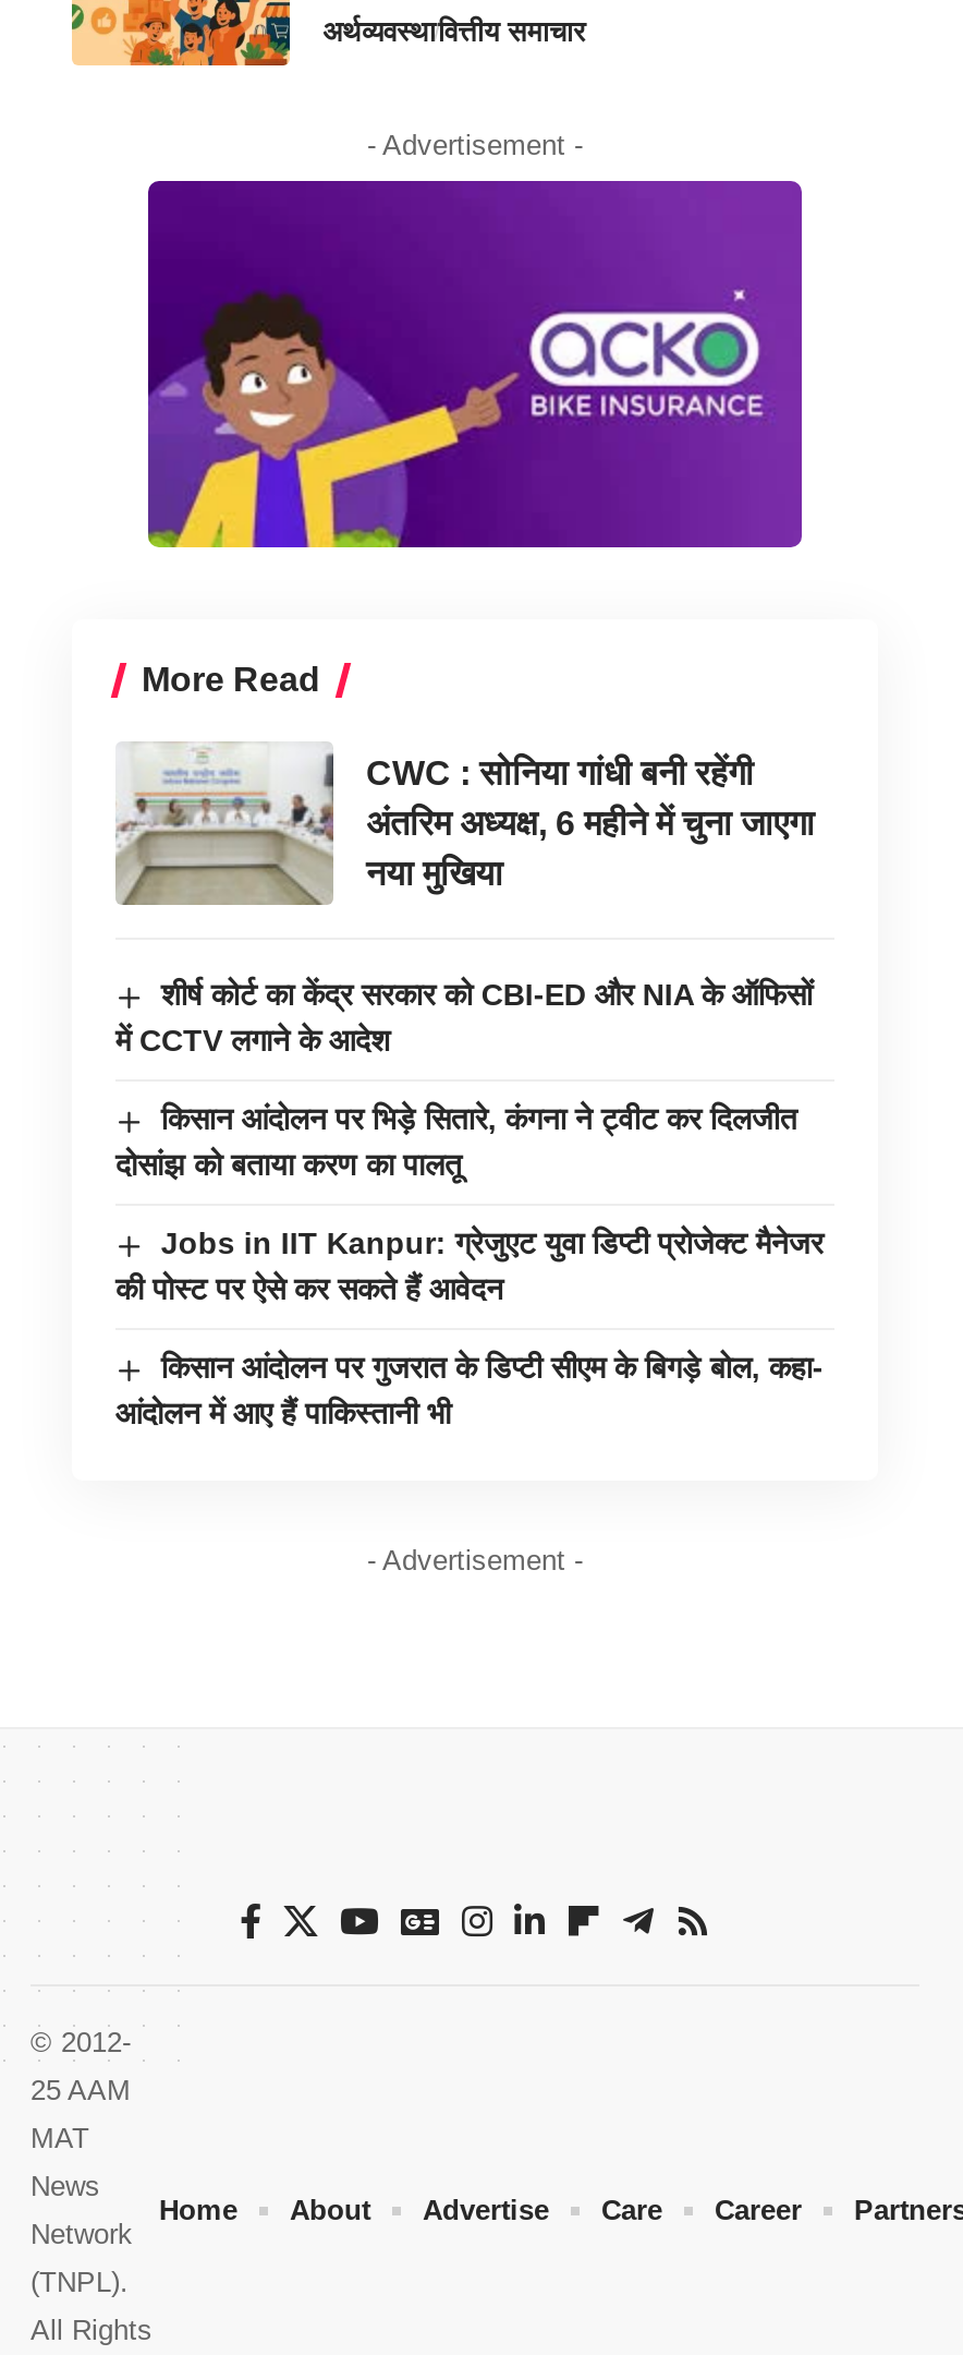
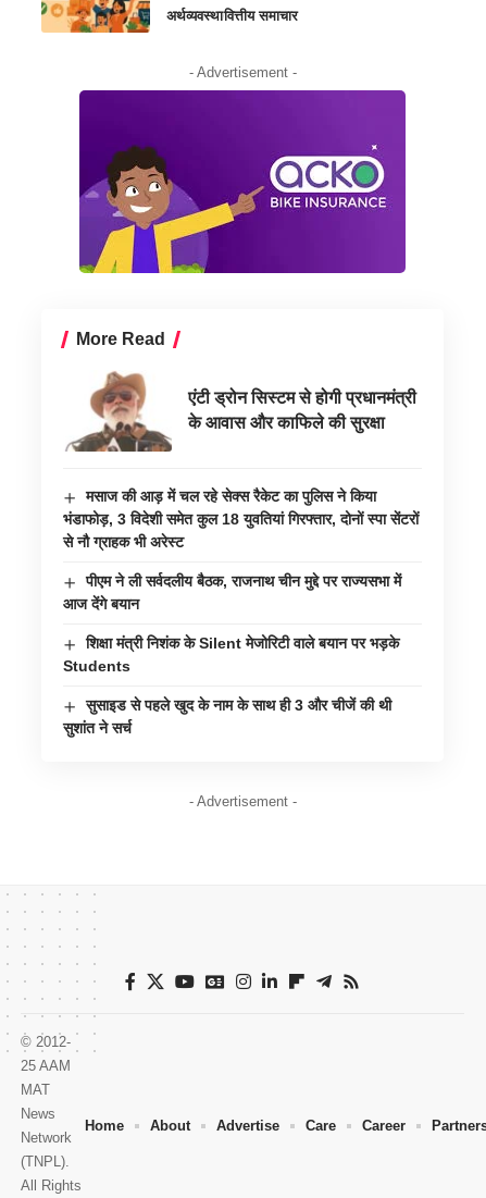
- [image]
- CWC : सोनिया गांधी बनी रहेंगी
- अंतरिम अध्यक्ष, 6 महीने में चुना जाएगा
- नया मुखिया
+ [image]
+ एंटी ड्रोन सिस्टम से होगी प्रधानमंत्री
+ के आवास और काफिले की सुरक्षा

- शीर्ष कोर्ट का केंद्र सरकार को CBI-ED और NIA के ऑफिसों
- में CCTV लगाने के आदेश
+ मसाज की आड़ में चल रहे सेक्स रैकेट का पुलिस ने किया
+ भंडाफोड़, 3 विदेशी समेत कुल 18 युवतियां गिरफ्तार, दोनों स्पा सेंटरों
+ से नौ ग्राहक भी अरेस्ट

- किसान आंदोलन पर भिड़े सितारे, कंगना ने ट्वीट कर दिलजीत
- दोसांझ को बताया करण का पालतू
+ पीएम ने ली सर्वदलीय बैठक, राजनाथ चीन मुद्दे पर राज्यसभा में
+ आज देंगे बयान

- Jobs in IIT Kanpur: ग्रेजुएट युवा डिप्टी प्रोजेक्ट मैनेजर
- की पोस्ट पर ऐसे कर सकते हैं आवेदन
+ शिक्षा मंत्री निशंक के Silent मेजोरिटी वाले बयान पर भड़के
+ Students

- किसान आंदोलन पर गुजरात के डिप्टी सीएम के बिगड़े बोल, कहा-
- आंदोलन में आए हैं पाकिस्तानी भी
+ सुसाइड से पहले खुद के नाम के साथ ही 3 और चीजें की थी
+ सुशांत ने सर्च
